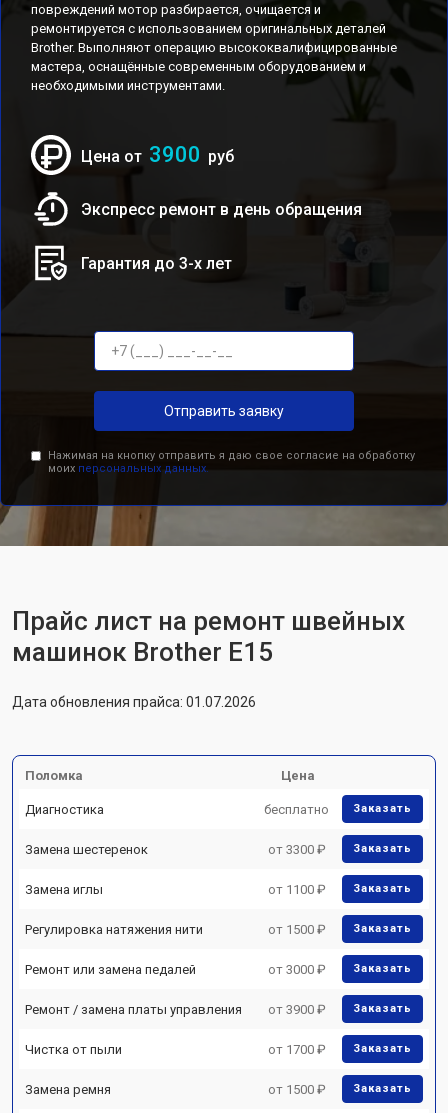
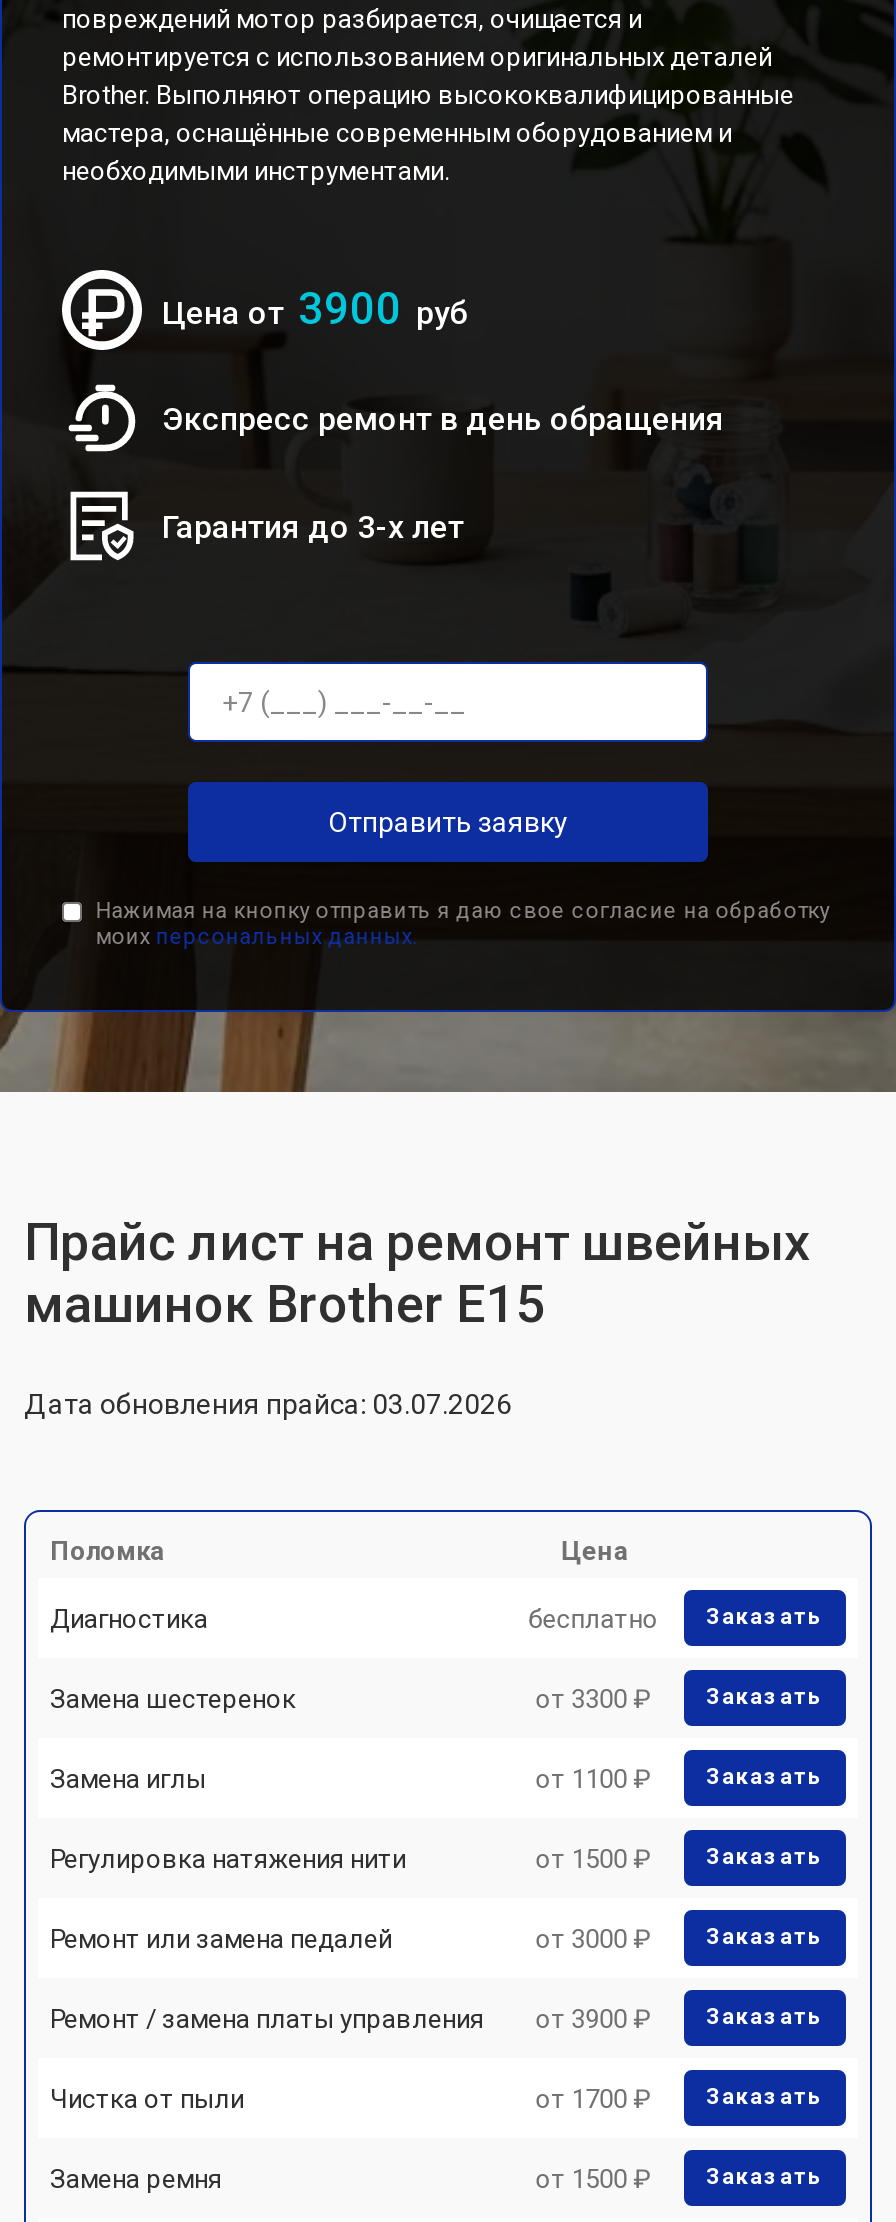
- Дата обновления прайса: 01.07.2026
+ Дата обновления прайса: 03.07.2026
